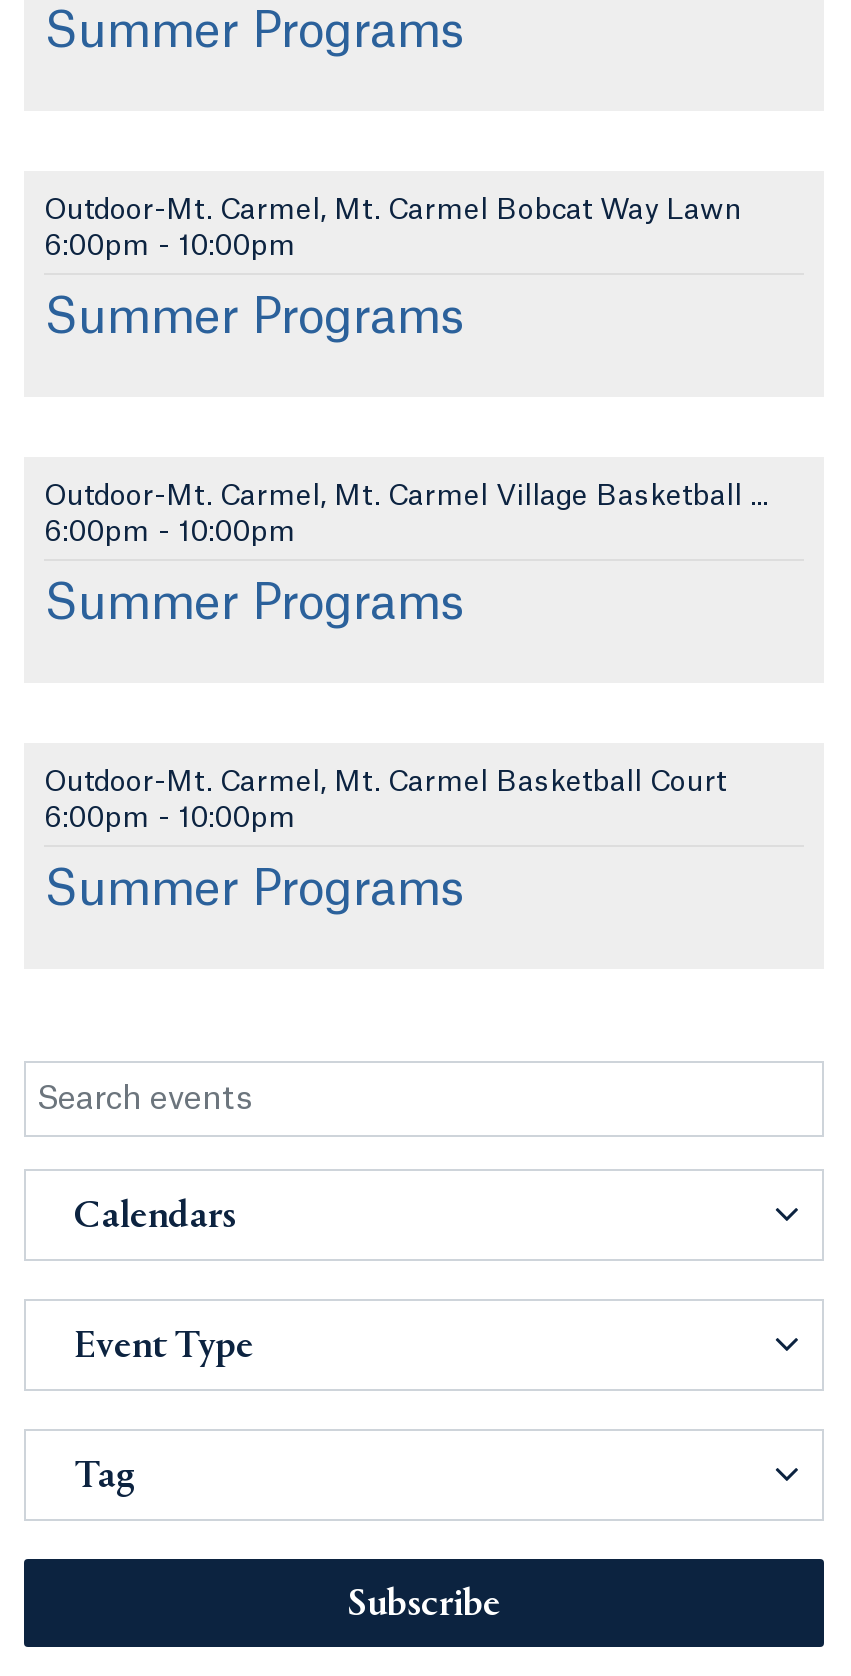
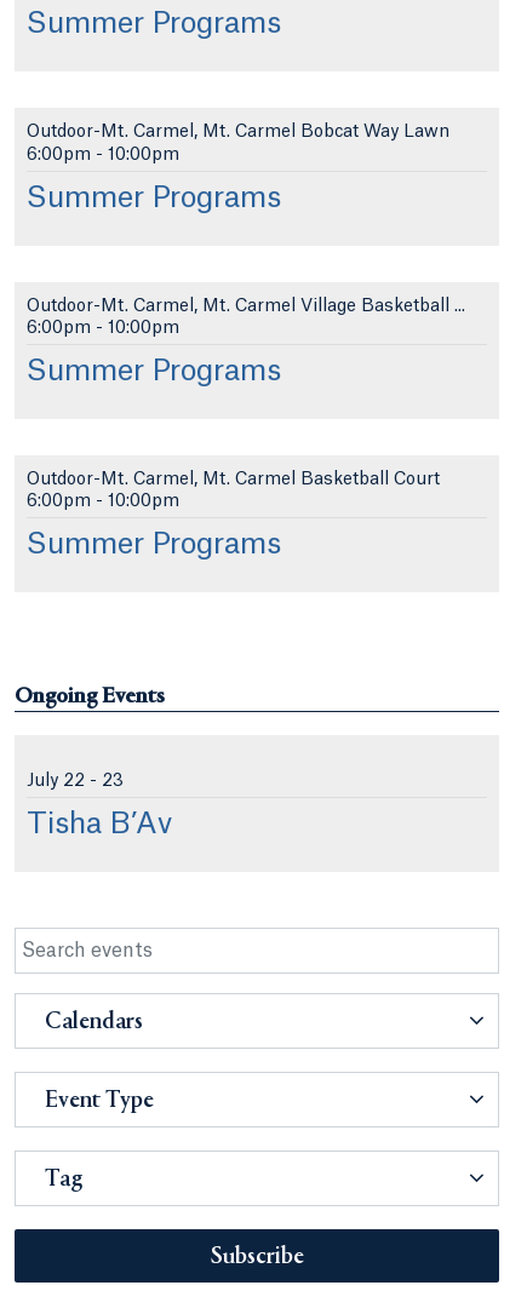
+ Ongoing Events

+ Jul y 22 - 23
+ Tisha B’Av
